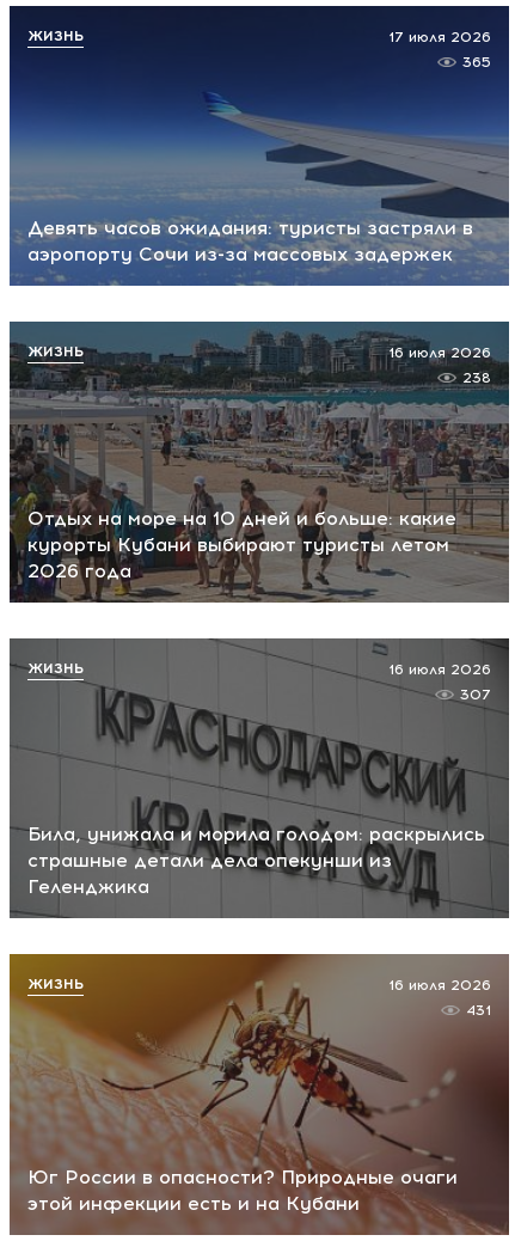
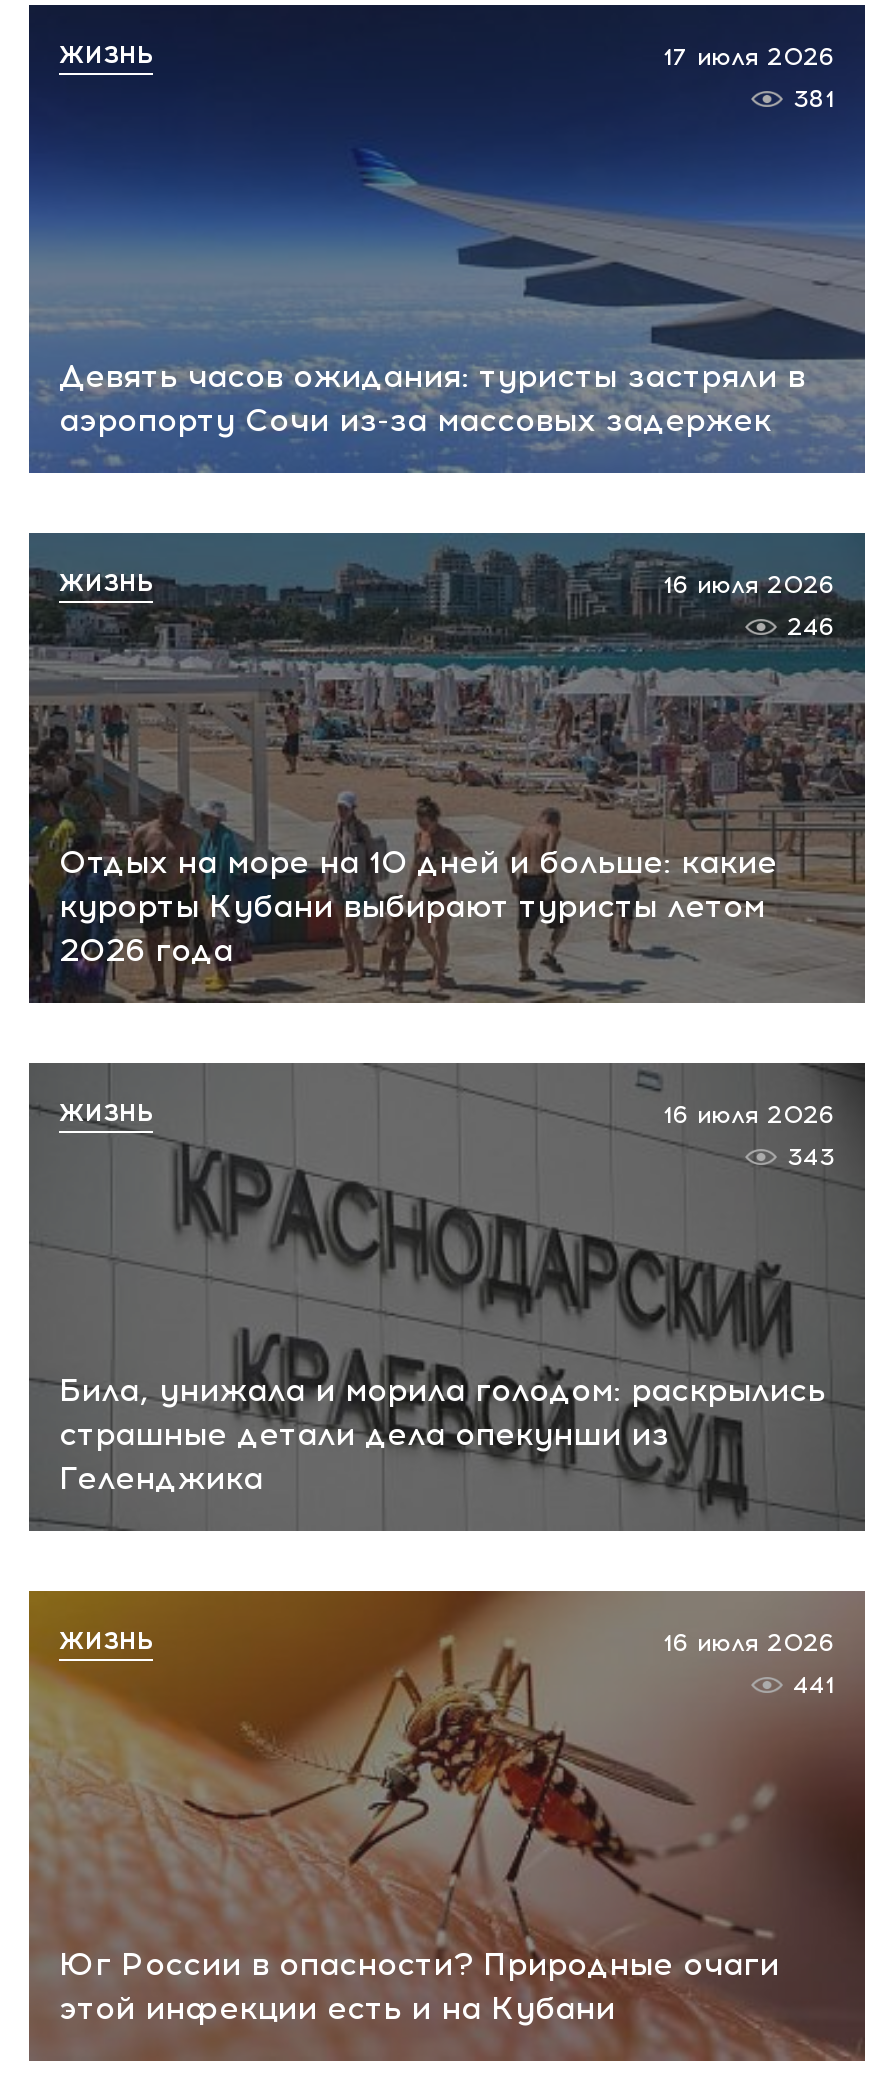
- 365
+ 381

- 238
+ 246

- 307
+ 343

- 431
+ 441
